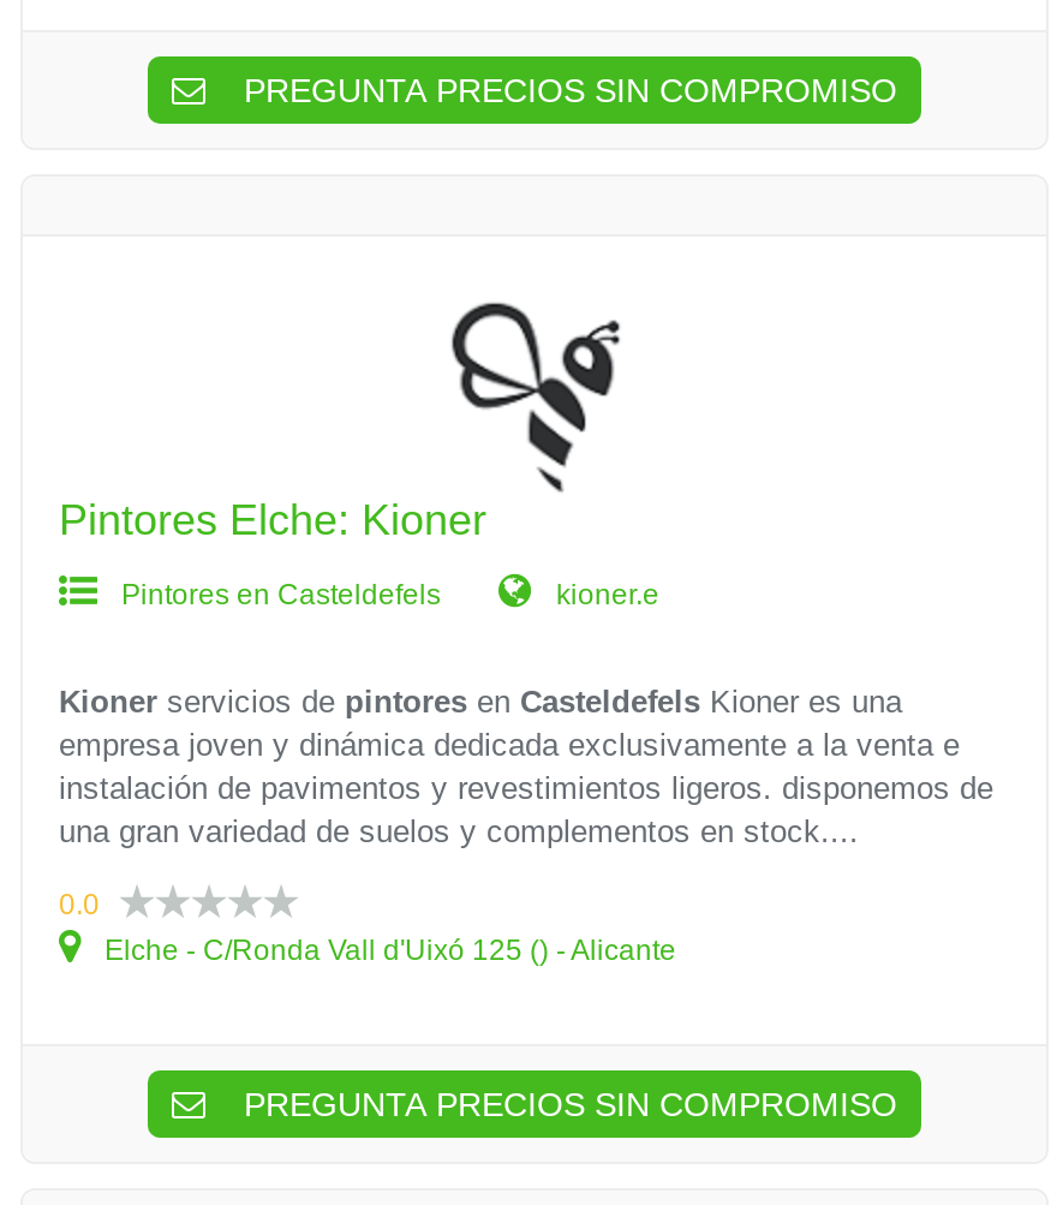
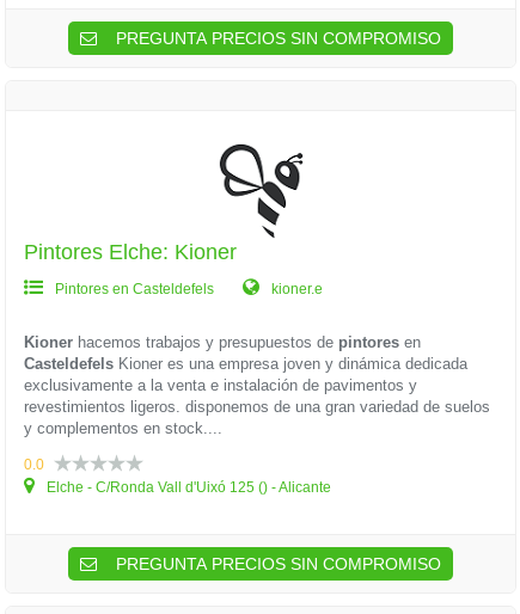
- Kioner servicios de pintores en Casteldefels Kioner es una
- empresa joven y dinámica dedicada exclusivamente a la venta e
- instalación de pavimentos y revestimientos ligeros. disponemos de
- una gran variedad de suelos y complementos en stock....
+ Kioner hacemos trabajos y presupuestos de pintores en
+ Casteldefels Kioner es una empresa joven y dinámica dedicada
+ exclusivamente a la venta e instalación de pavimentos y
+ revestimientos ligeros. disponemos de una gran variedad de suelos
+ y complementos en stock....
